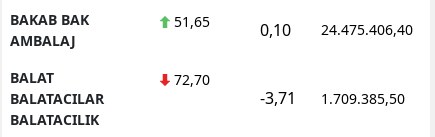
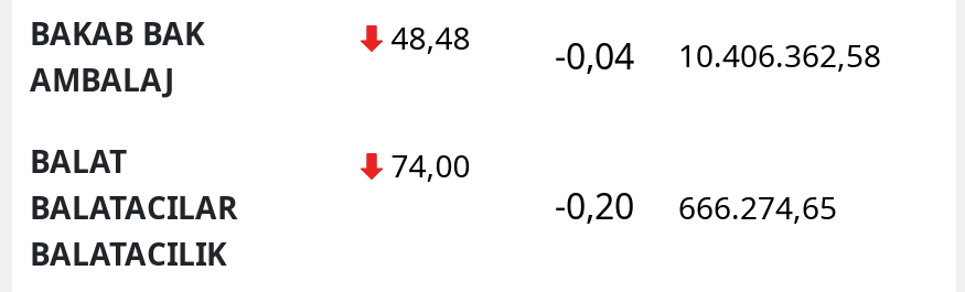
- 51,65
+ 48,48

- 0,10
+ -0,04

- 24.475.406,40
+ 10.406.362,58

- 72,70
+ 74,00

- -3,71
+ -0,20

- 1.709.385,50
+ 666.274,65
